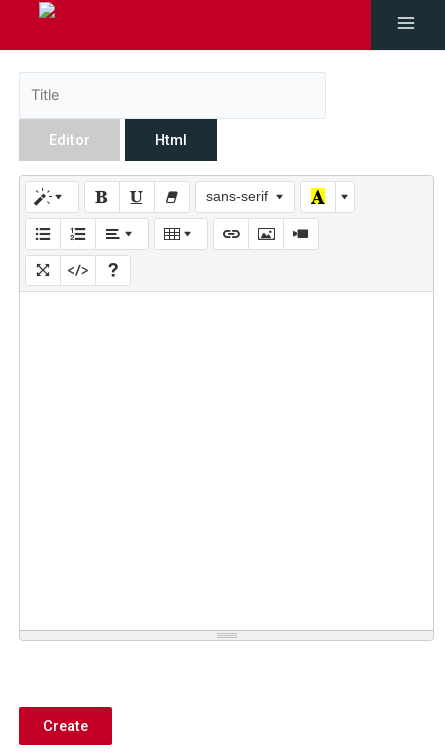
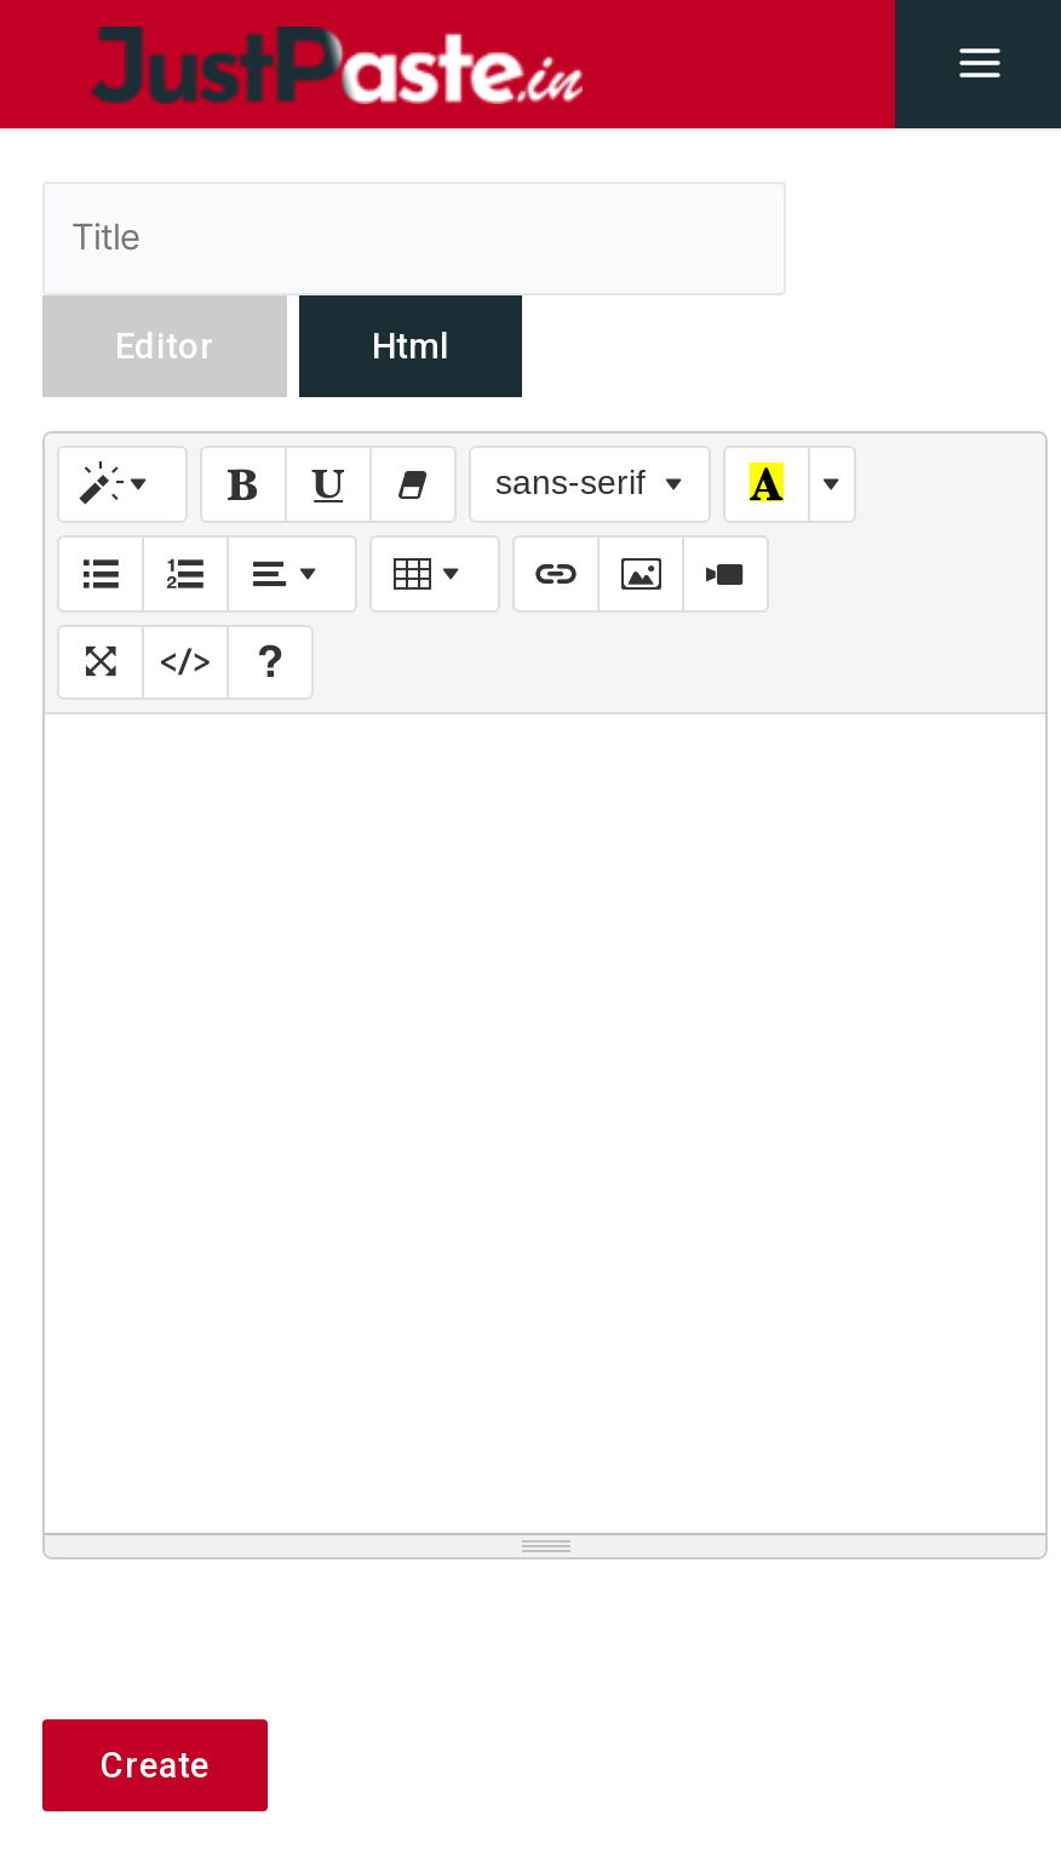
+ [image]
